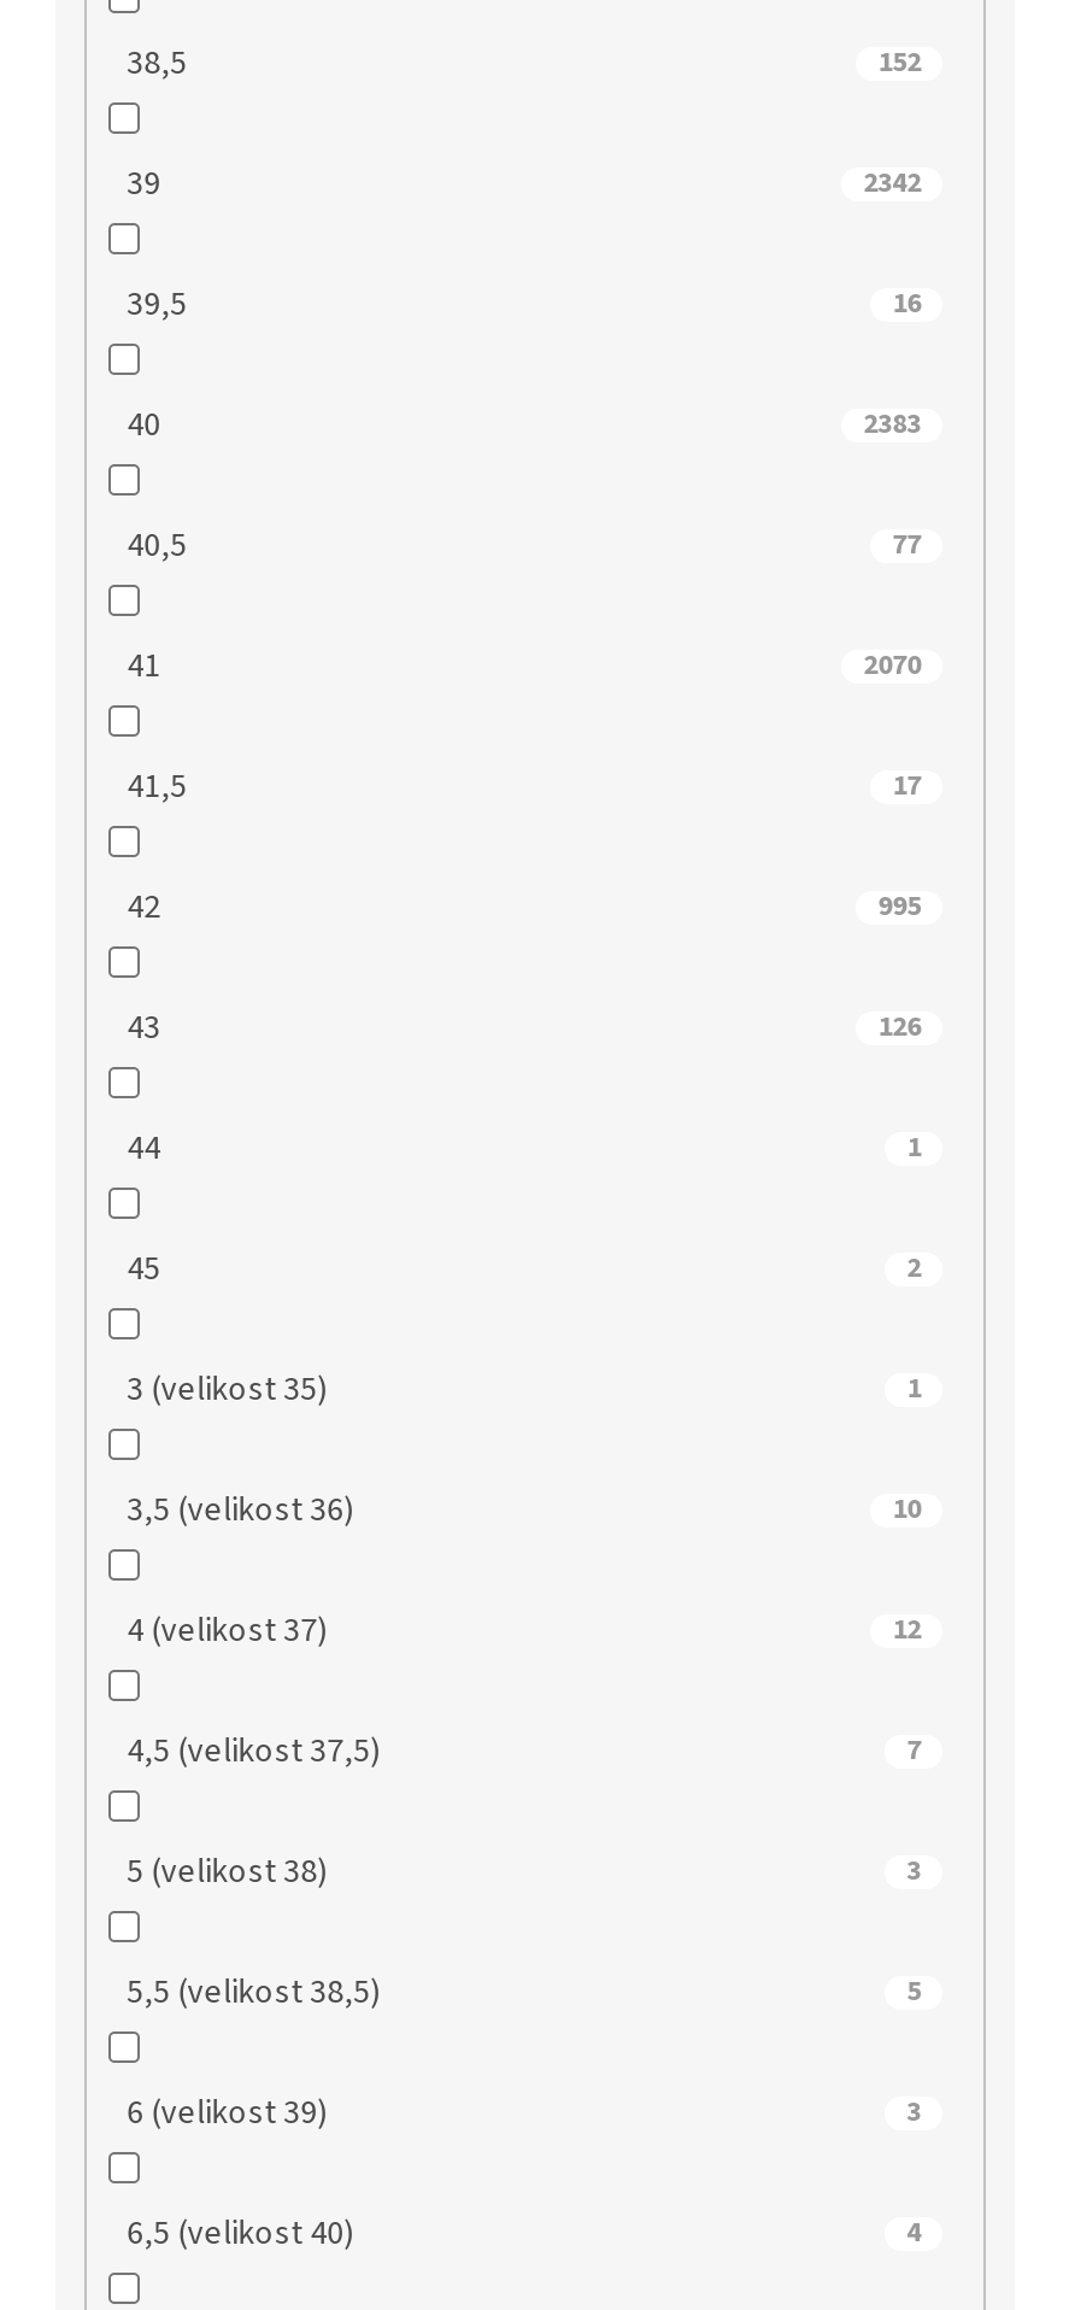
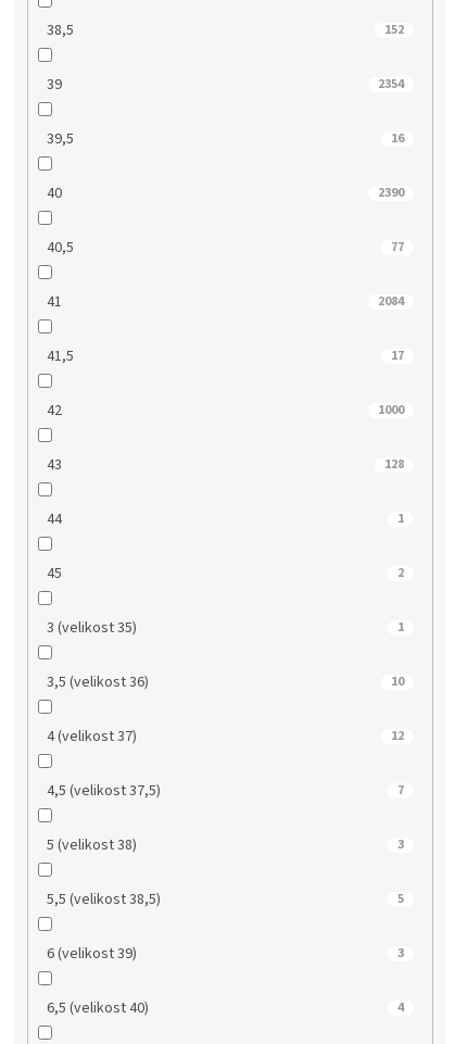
- 2342
+ 2354

- 2383
+ 2390

- 2070
+ 2084

- 995
+ 1000

- 126
+ 128
